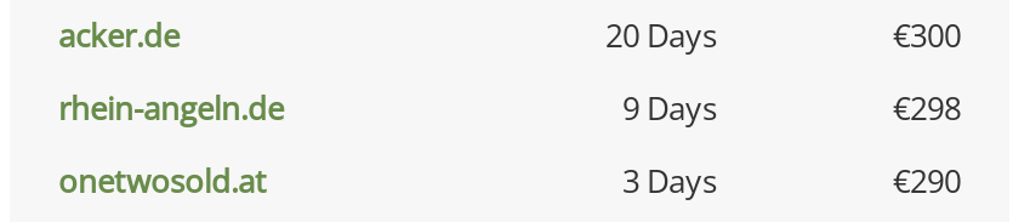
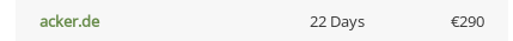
- 20 Days
- €300
- rhein-angeln.de
- 9 Days
- €298
- onetwosold.at
- 3 Days
+ 22 Days
